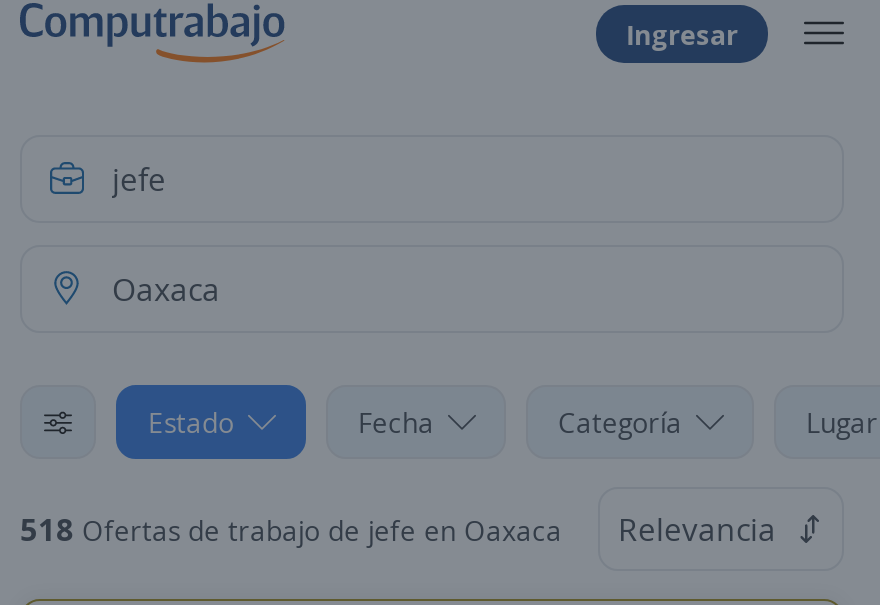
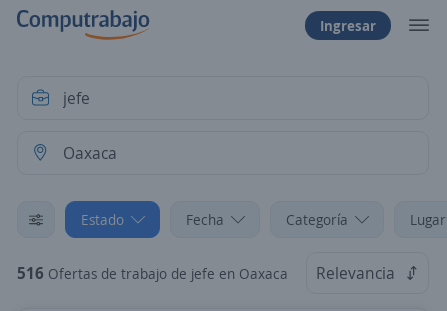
- 518 Ofertas de trabajo de jefe en Oaxaca
+ 516 Ofertas de trabajo de jefe en Oaxaca
